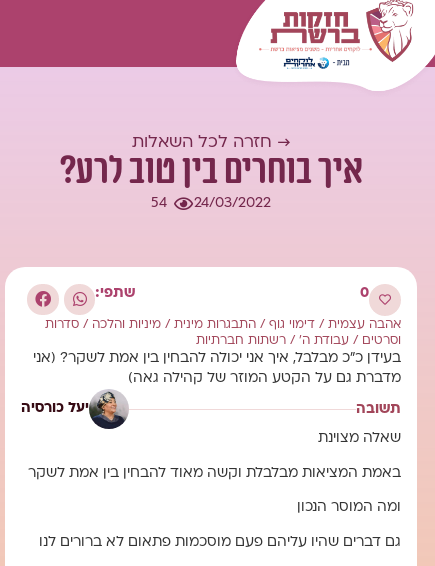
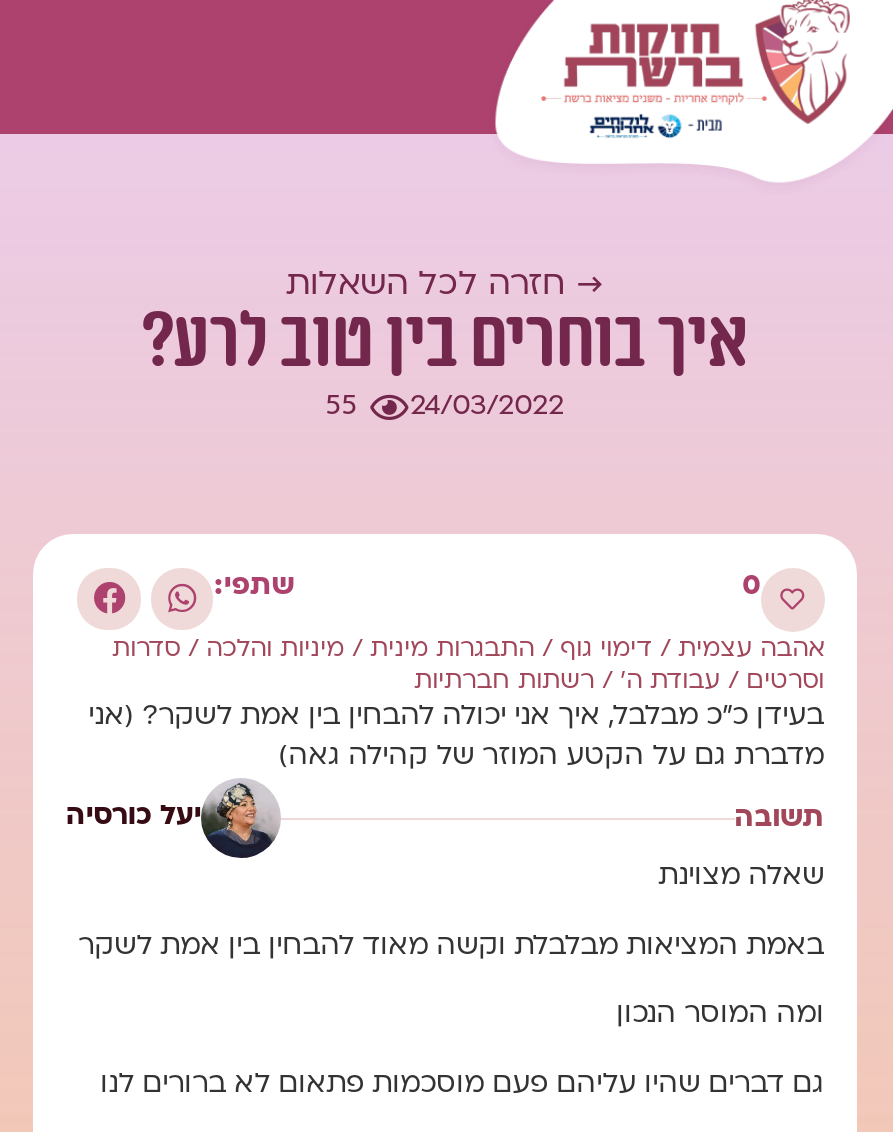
- 54
+ 55
